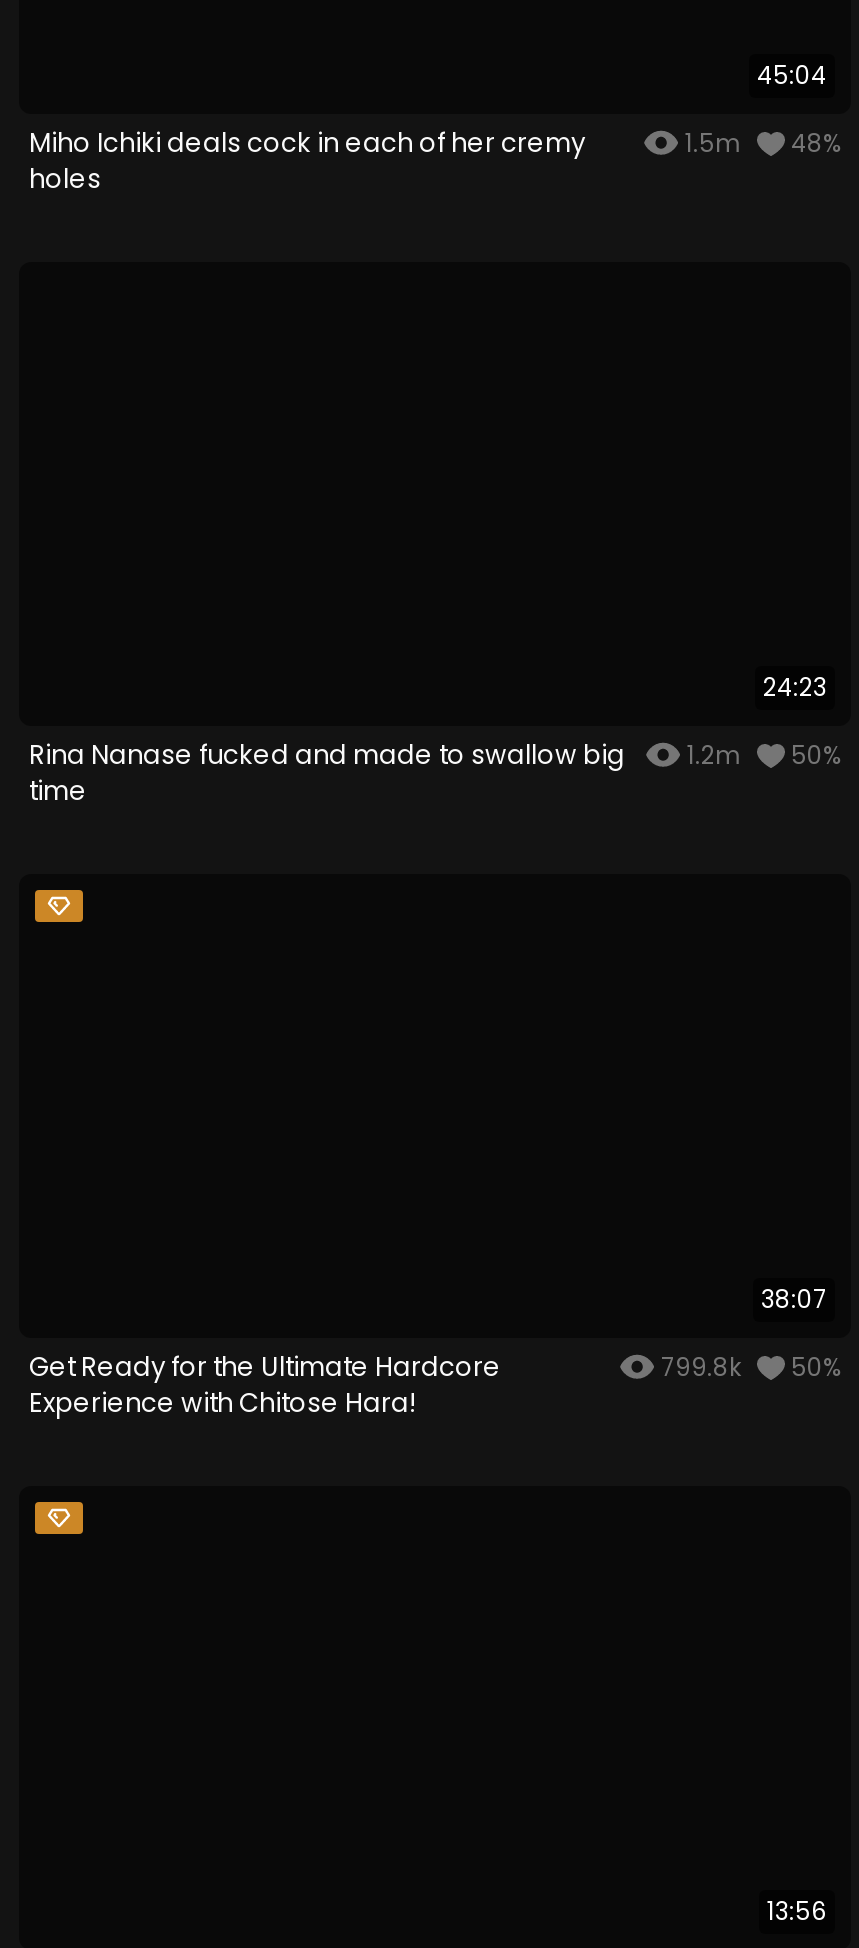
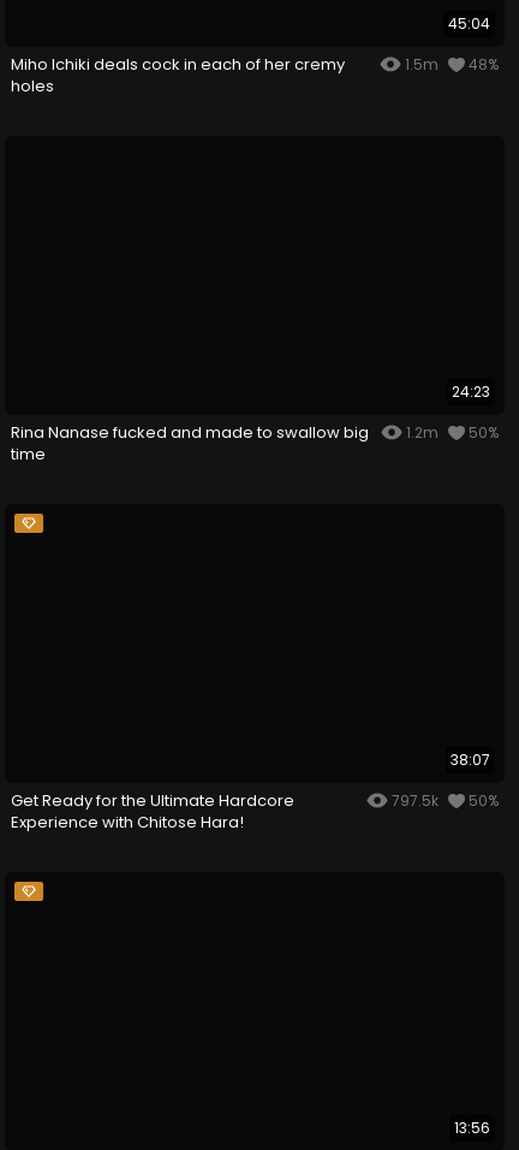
- 799.8k 50%
+ 797.5k 50%
